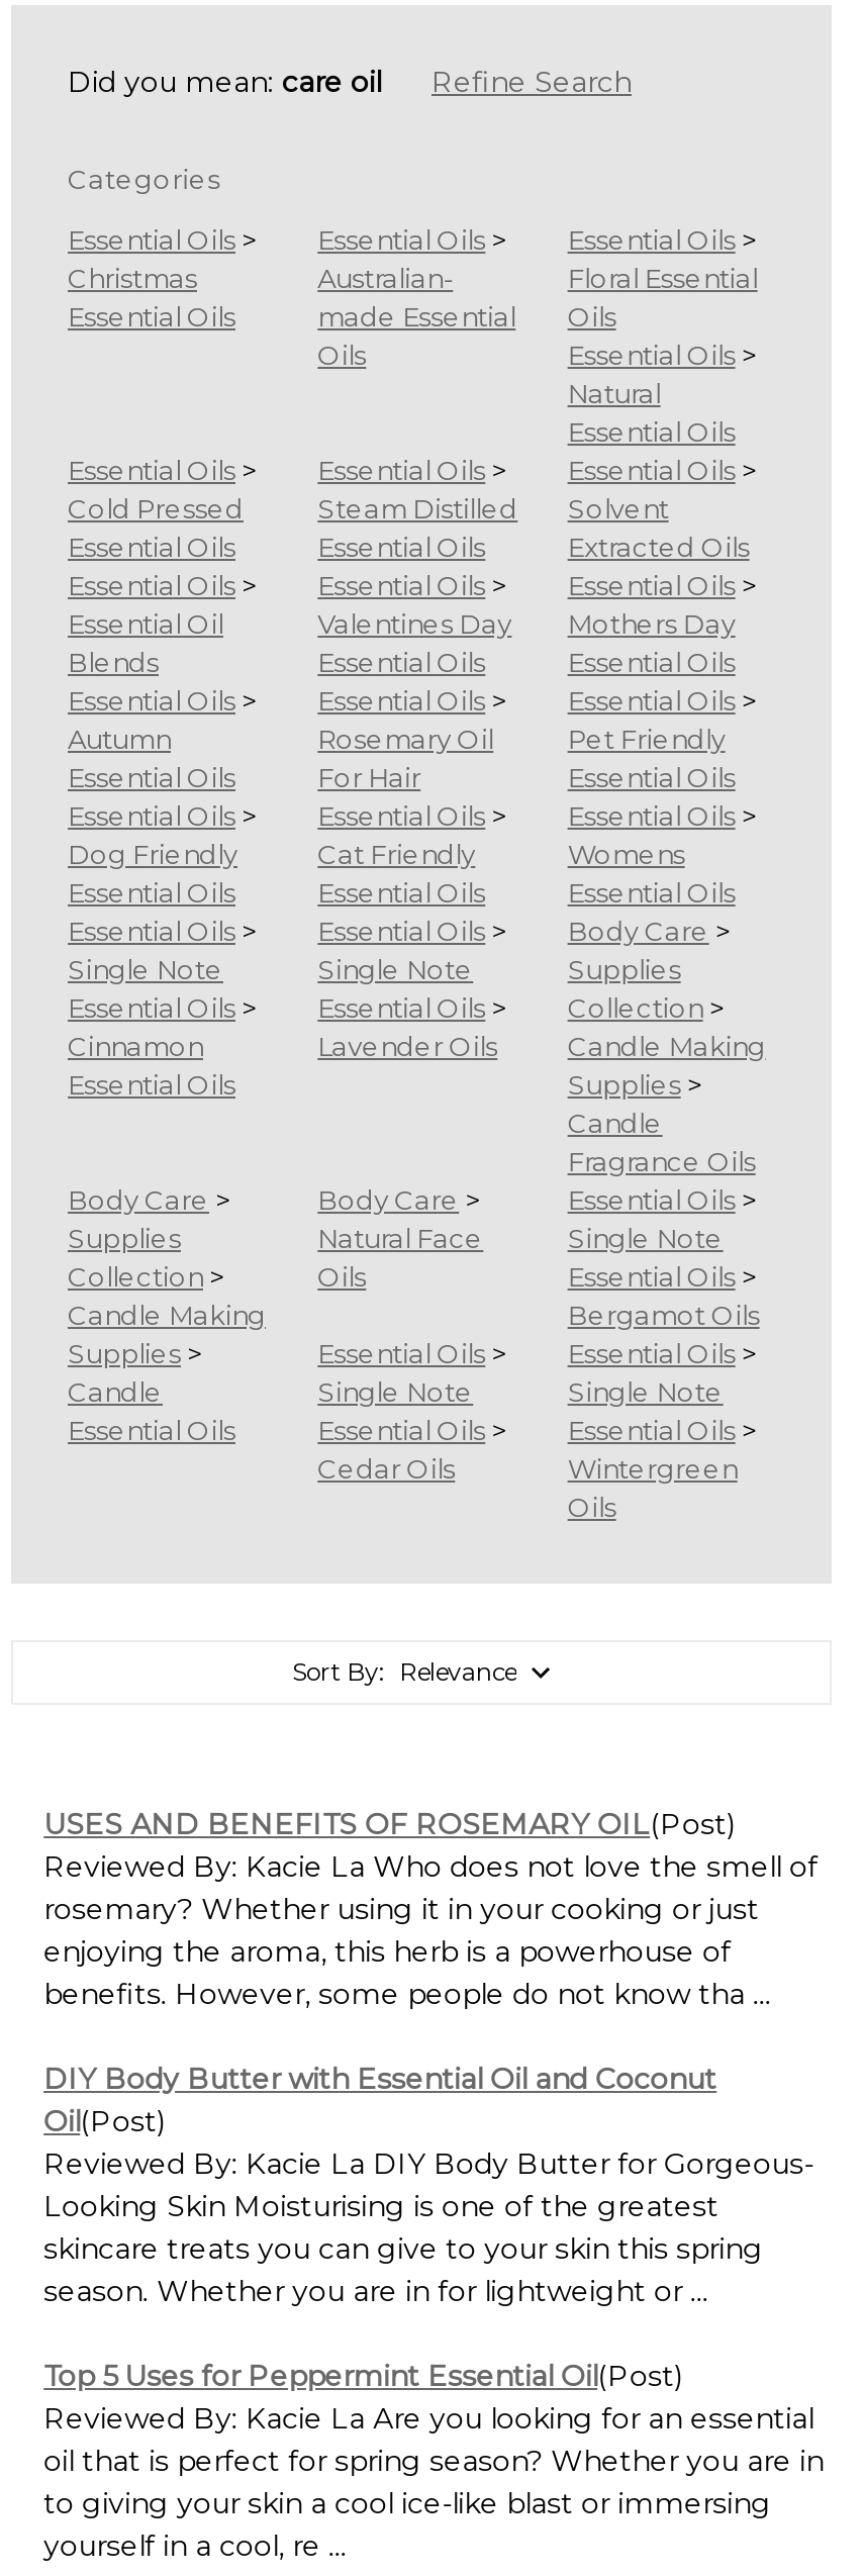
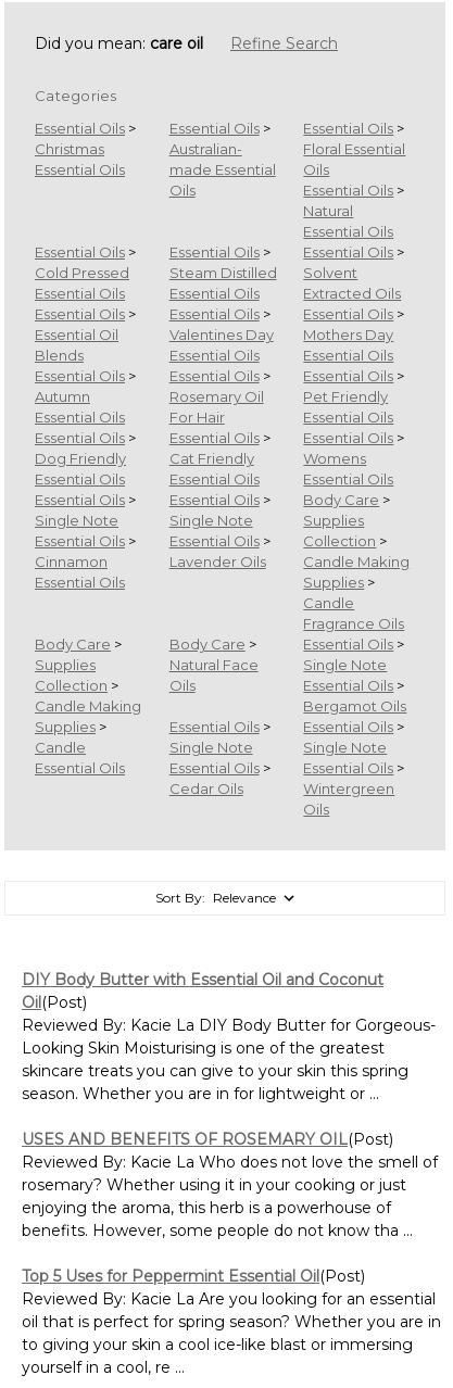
moved down: USES AND BENEFITS OF ROSEMARY OIL(Post) | Reviewed By: Kacie La Who does not love the smell of | rosemary? Whether using it in your cooking or just | enjoying the aroma, this herb is a powerhouse of | benefits. However, some people do not know tha ...

moved up: DIY Body Butter with Essential Oil and Coconut | Oil(Post) | Reviewed By: Kacie La DIY Body Butter for Gorgeous- | Looking Skin Moisturising is one of the greatest | skincare treats you can give to your skin this spring | season. Whether you are in for lightweight or ...
